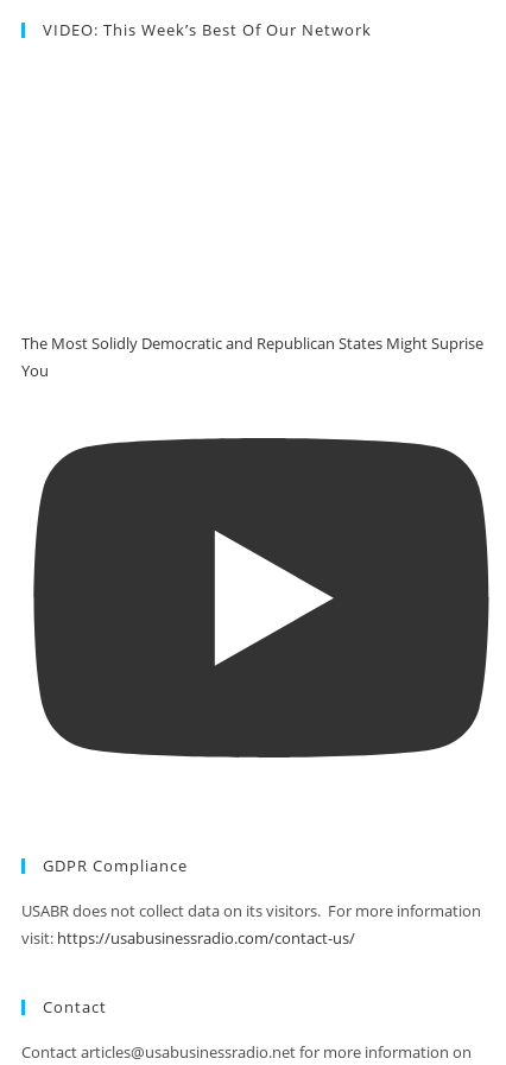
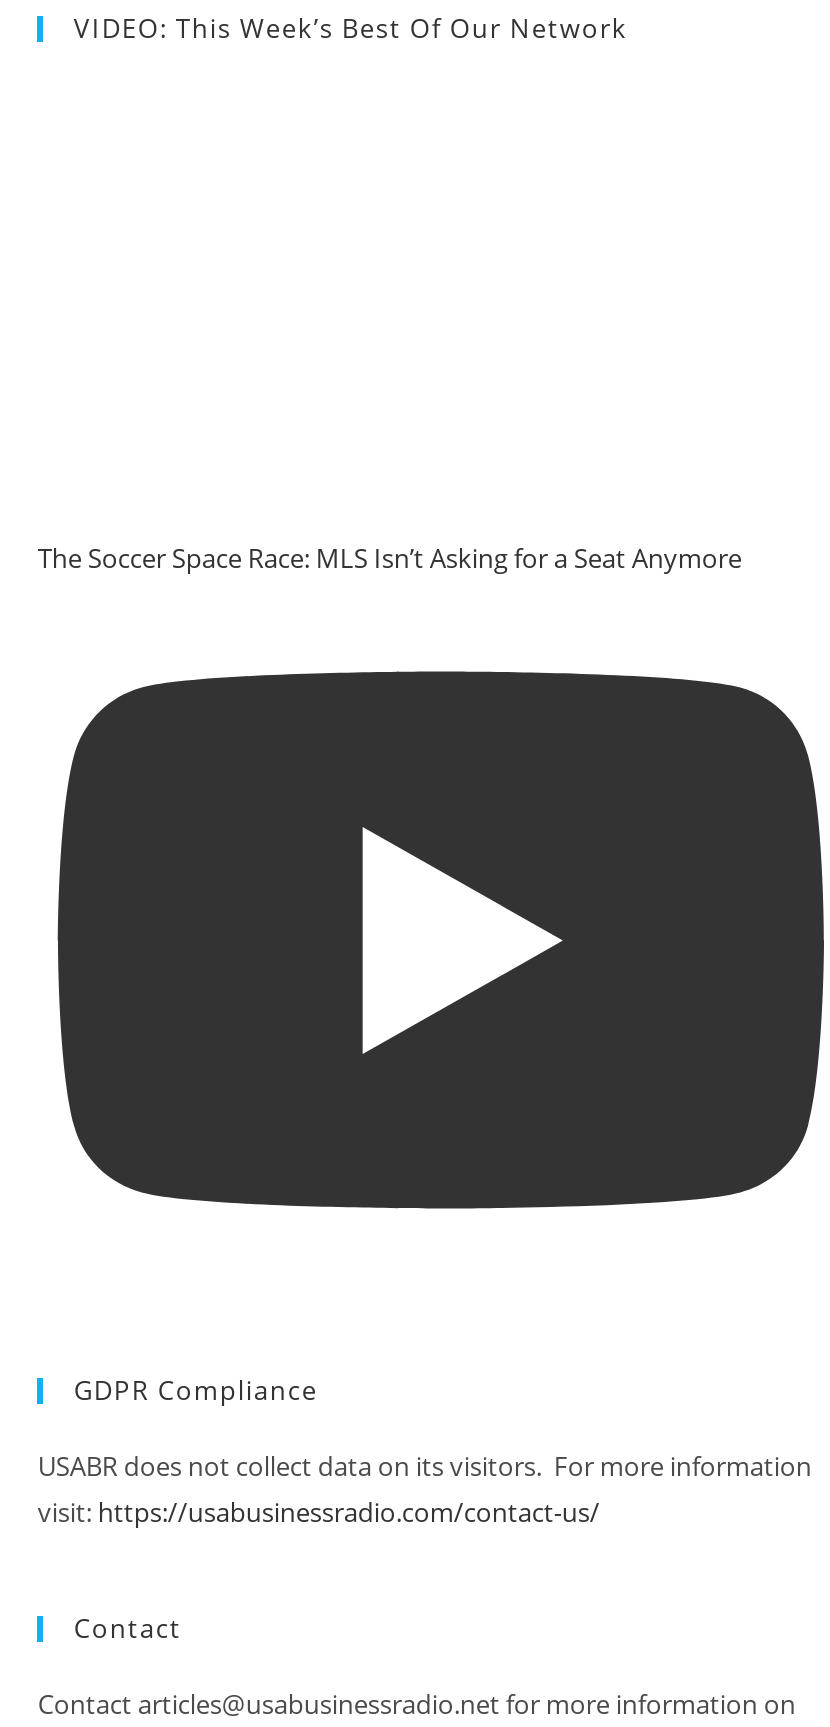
- The Most Solidly Democratic and Republican States Might Suprise
- You
+ The Soccer Space Race: MLS Isn’t Asking for a Seat Anymore
